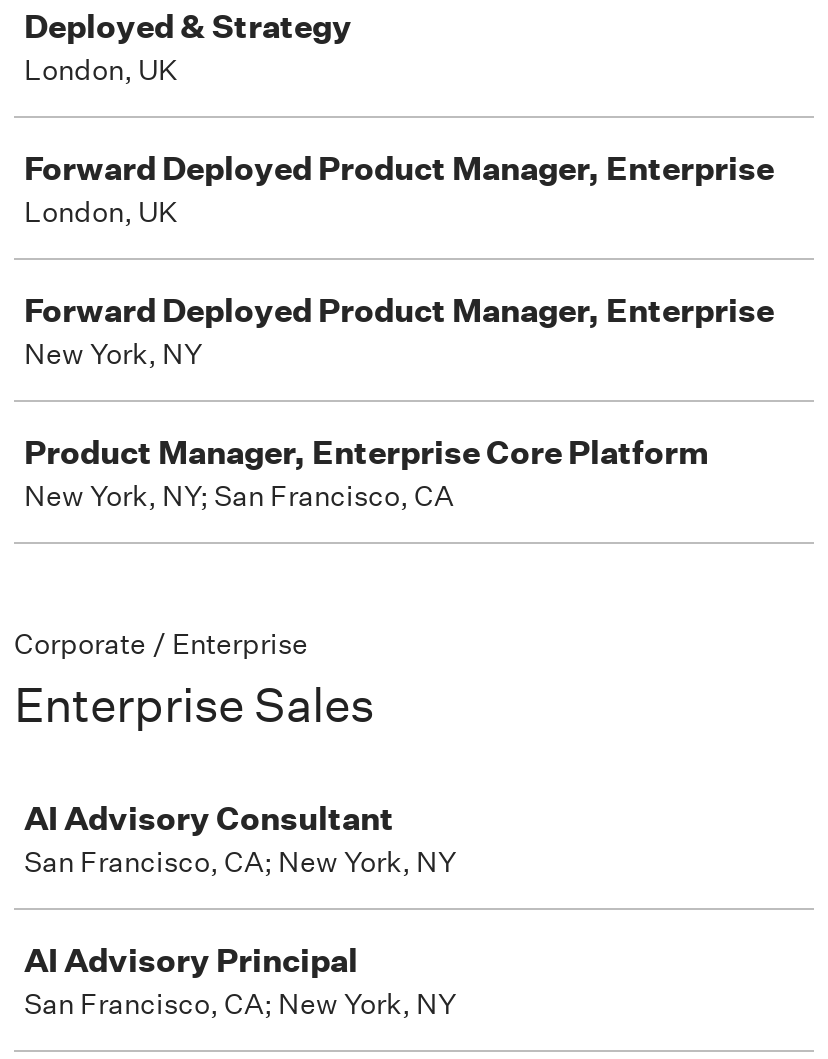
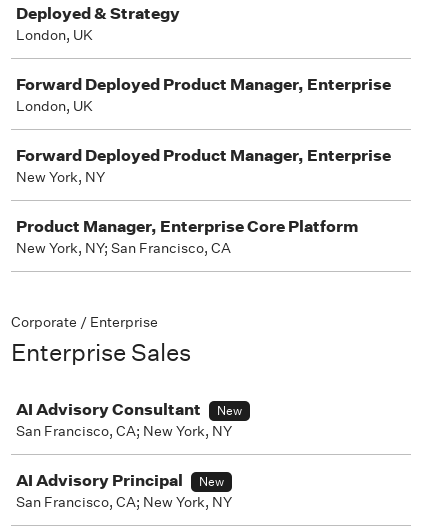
+ New

+ New
